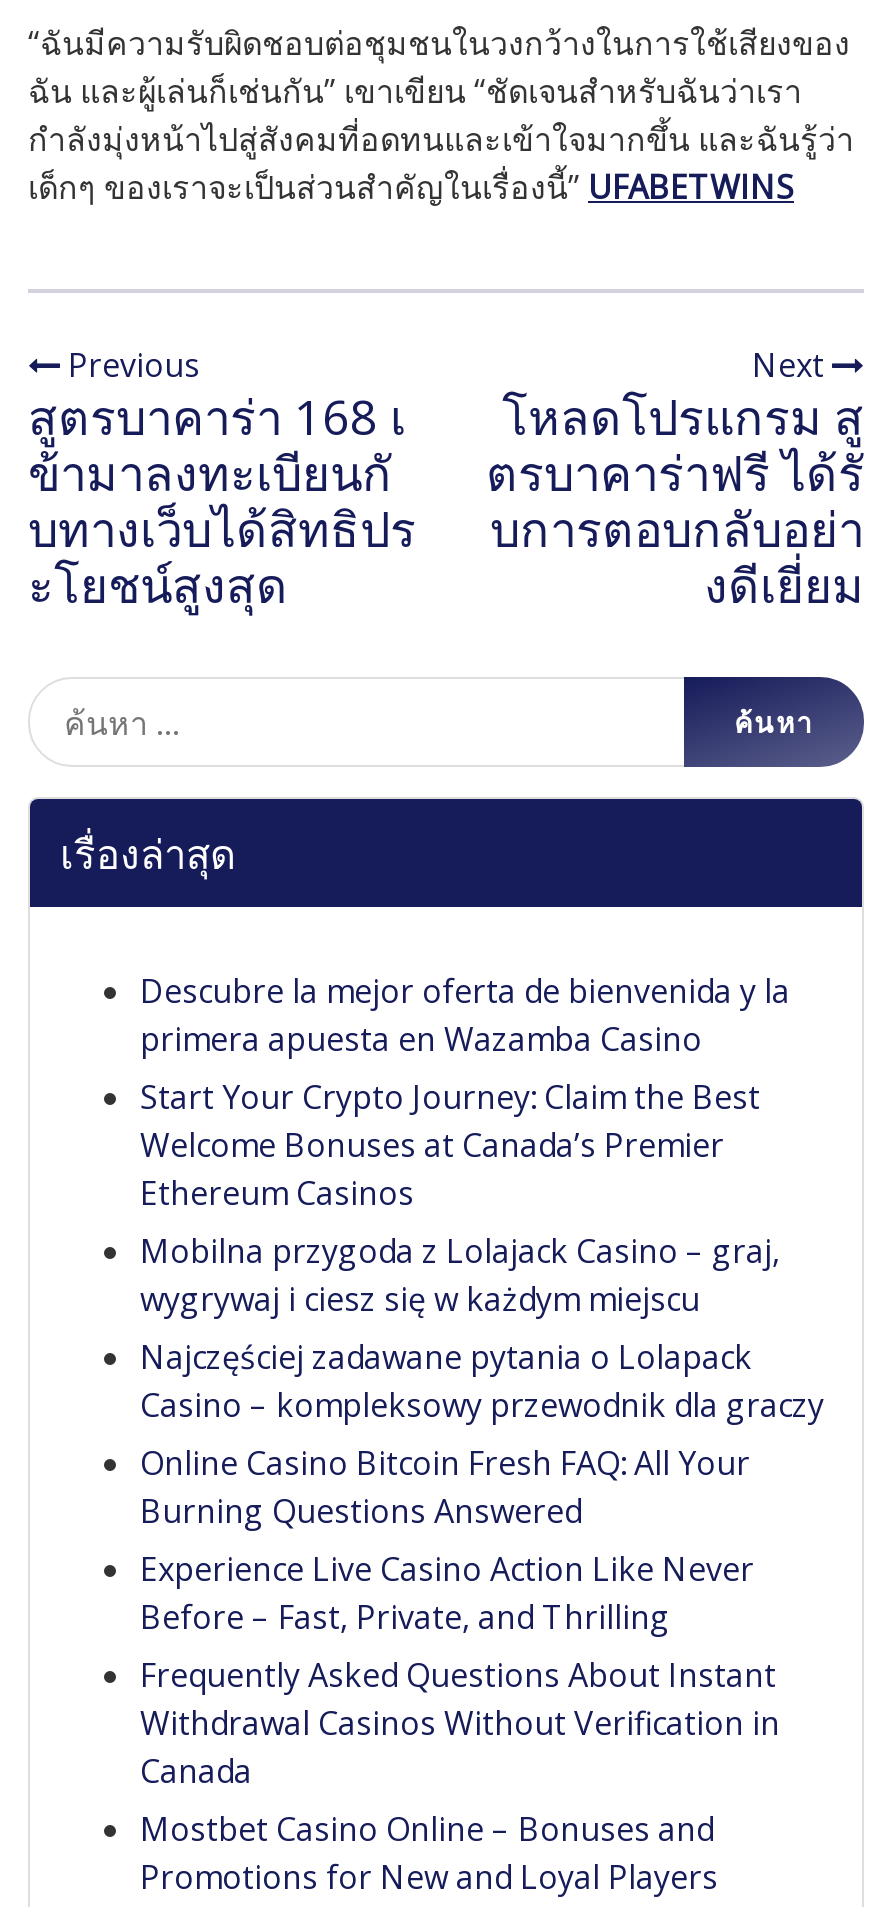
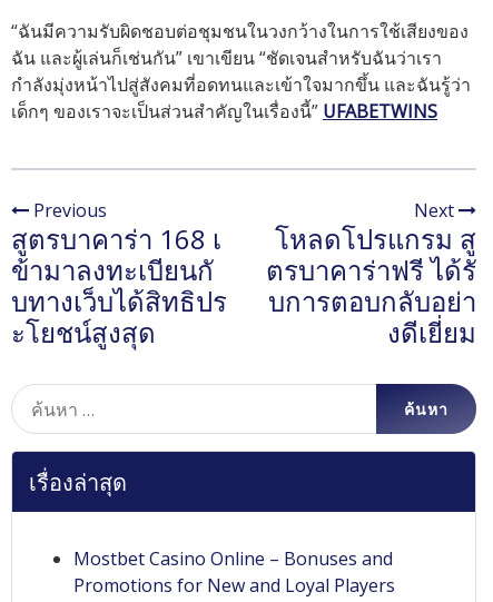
- Descubre la mejor oferta de bienvenida y la
- primera apuesta en Wazamba Casino
- Start Your Crypto Journey: Claim the Best
- Welcome Bonuses at Canada’s Premier
- Ethereum Casinos
- Mobilna przygoda z Lolajack Casino – graj,
- wygrywaj i ciesz się w każdym miejscu
- Najczęściej zadawane pytania o Lolapack
- Casino – kompleksowy przewodnik dla graczy
- Online Casino Bitcoin Fresh FAQ: All Your
- Burning Questions Answered
- Experience Live Casino Action Like Never
- Before – Fast, Private, and Thrilling
- Frequently Asked Questions About Instant
- Withdrawal Casinos Without Verification in
- Canada
